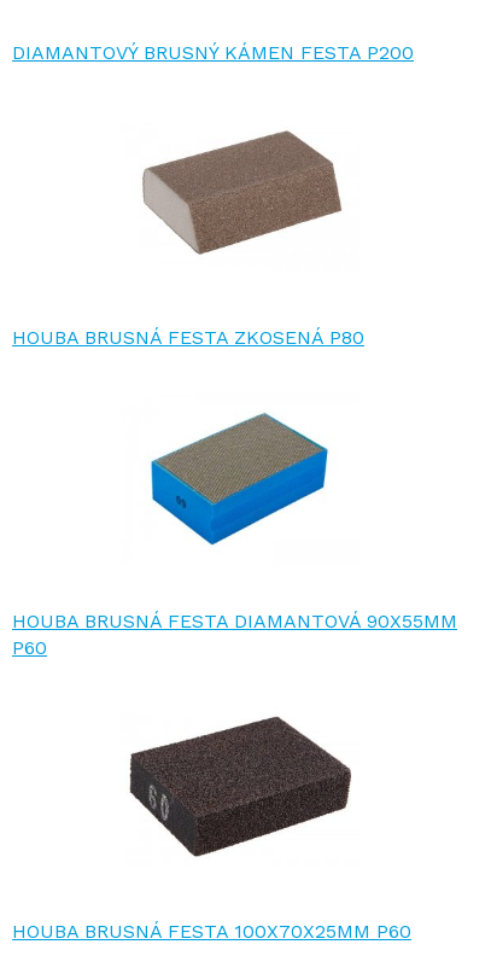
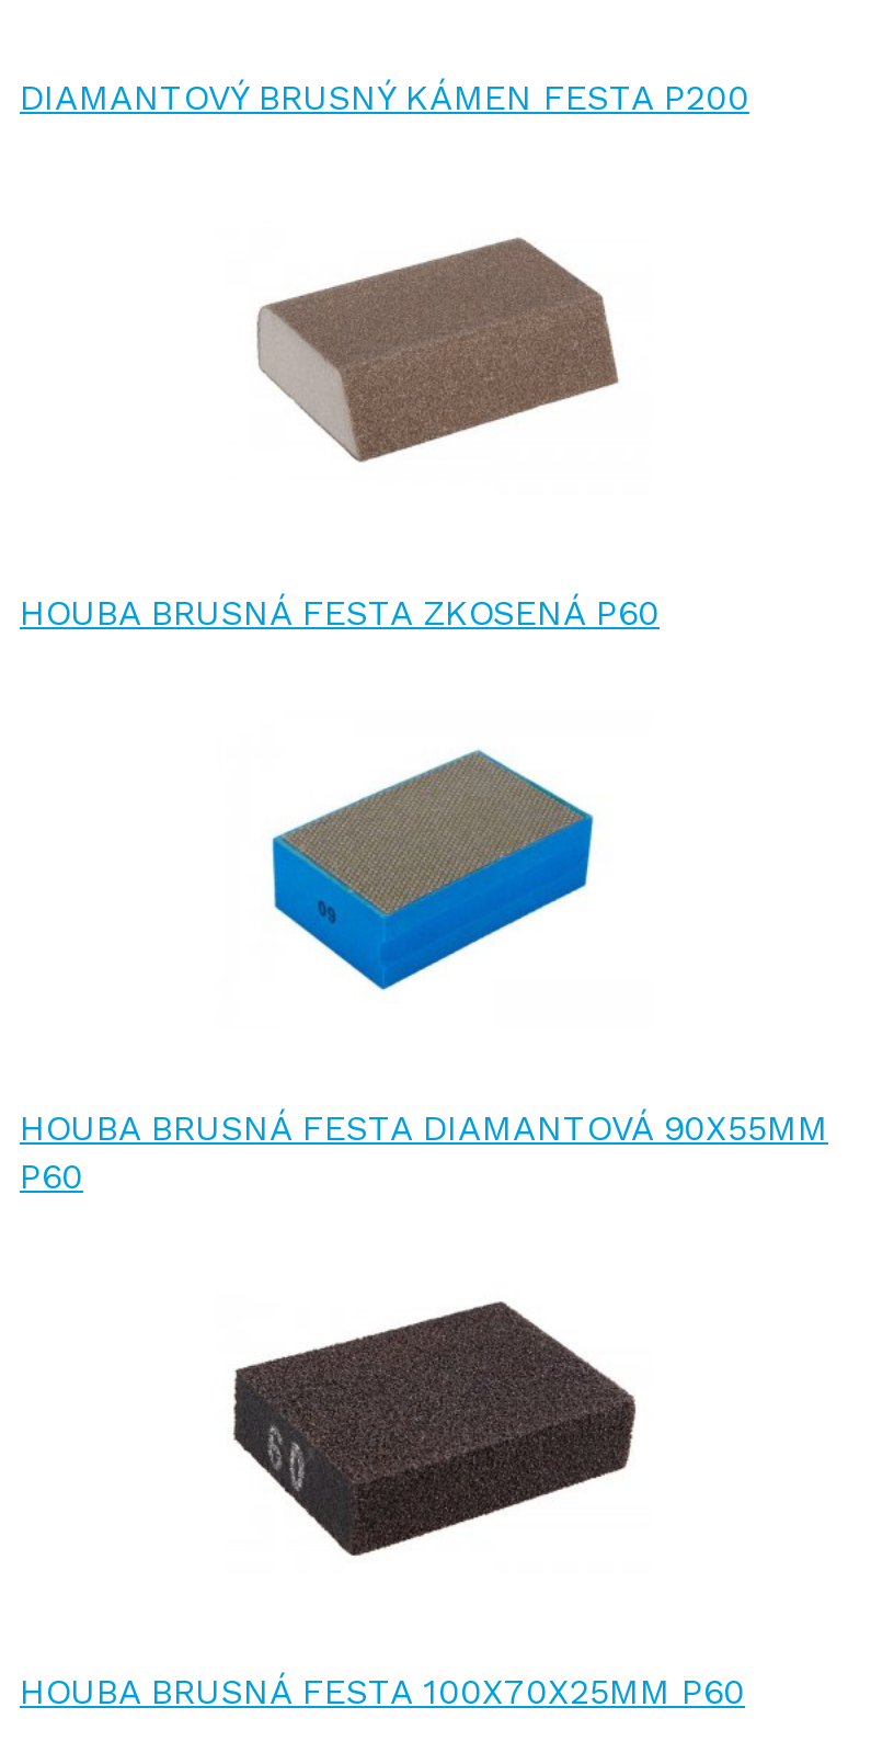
- HOUBA BRUSNÁ FESTA ZKOSENÁ P80
+ HOUBA BRUSNÁ FESTA ZKOSENÁ P60
